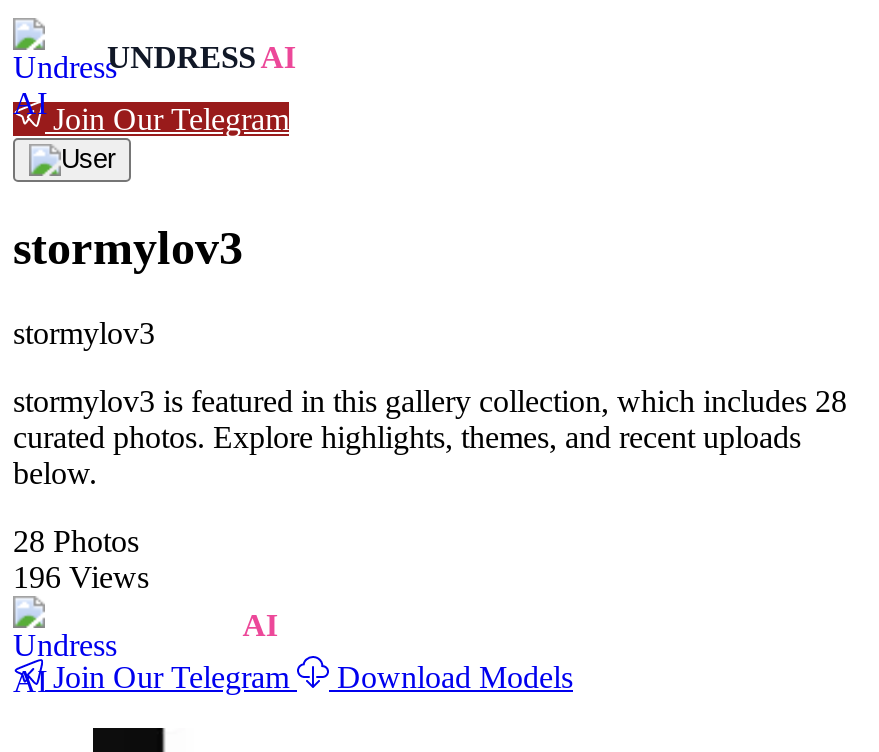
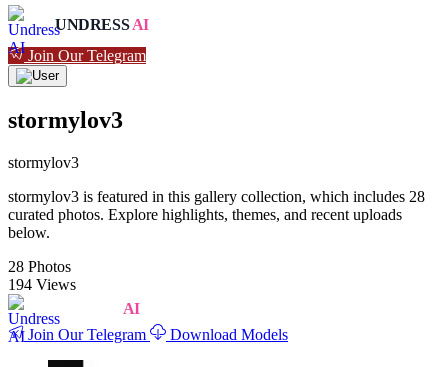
- 196 Views
+ 194 Views
